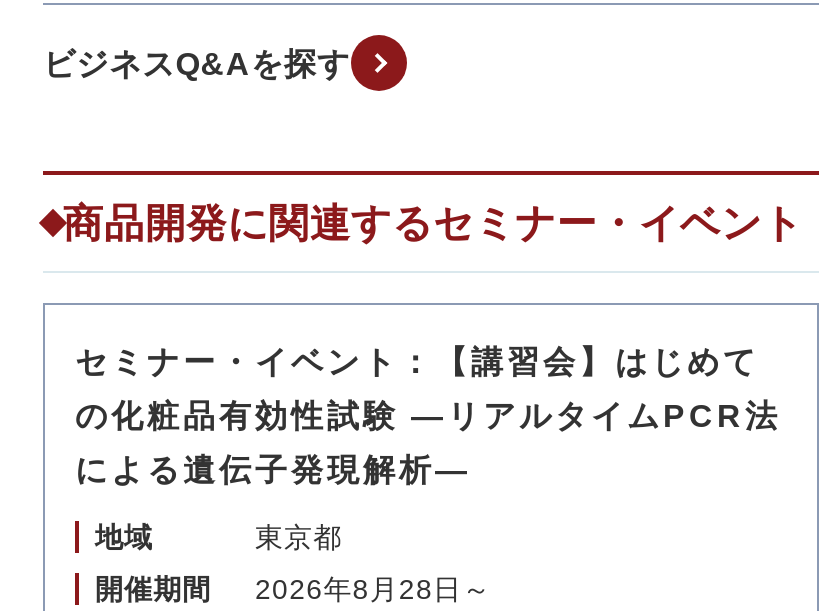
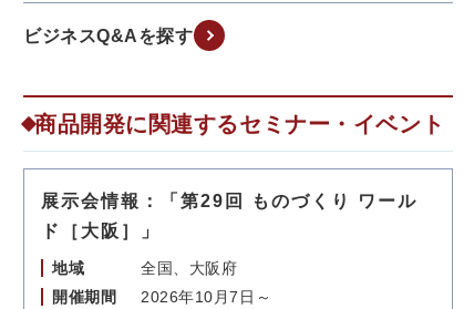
- セミナー・イベント：【講習会】はじめて
- の化粧品有効性試験 ―リアルタイムPCR法
- による遺伝子発現解析―
+ 展示会情報：「第29回 ものづくり ワール
+ ド［大阪］」

- 東京都
+ 全国、大阪府

- 開催期間 2026年8月28日～
+ 開催期間 2026年10月7日～
